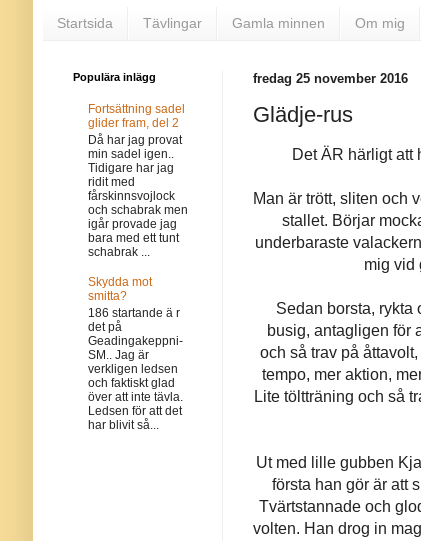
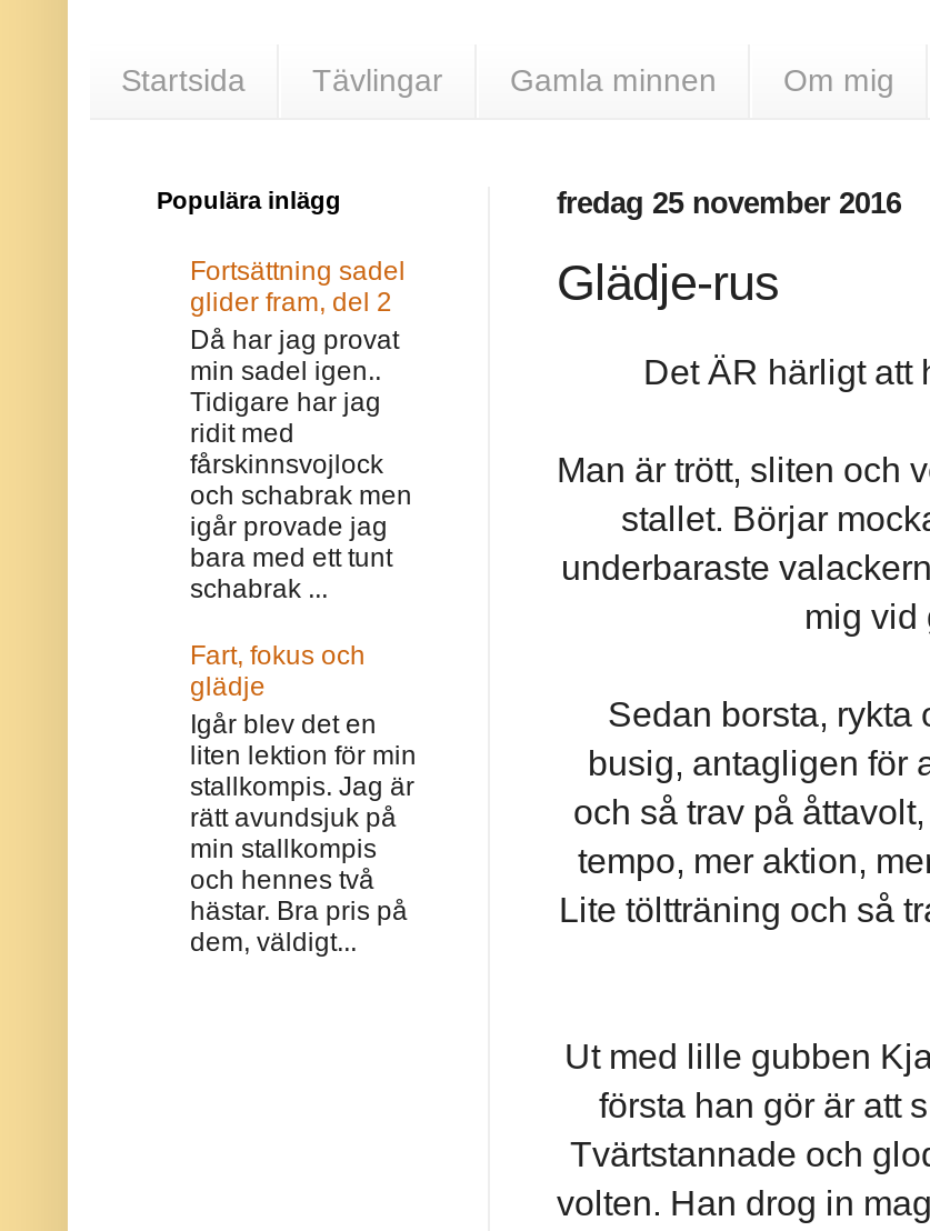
- Skydda mot
- smitta?
- 186 startande ä r
- det på
- Geadingakeppni-
- SM.. Jag är
- verkligen ledsen
- och faktiskt glad
- över att inte tävla.
- Ledsen för att det
- har blivit så...
+ Fart, fokus och
+ glädje
+ Igår blev det en
+ liten lektion för min
+ stallkompis. Jag är
+ rätt avundsjuk på
+ min stallkompis
+ och hennes två
+ hästar. Bra pris på
+ dem, väldigt...
